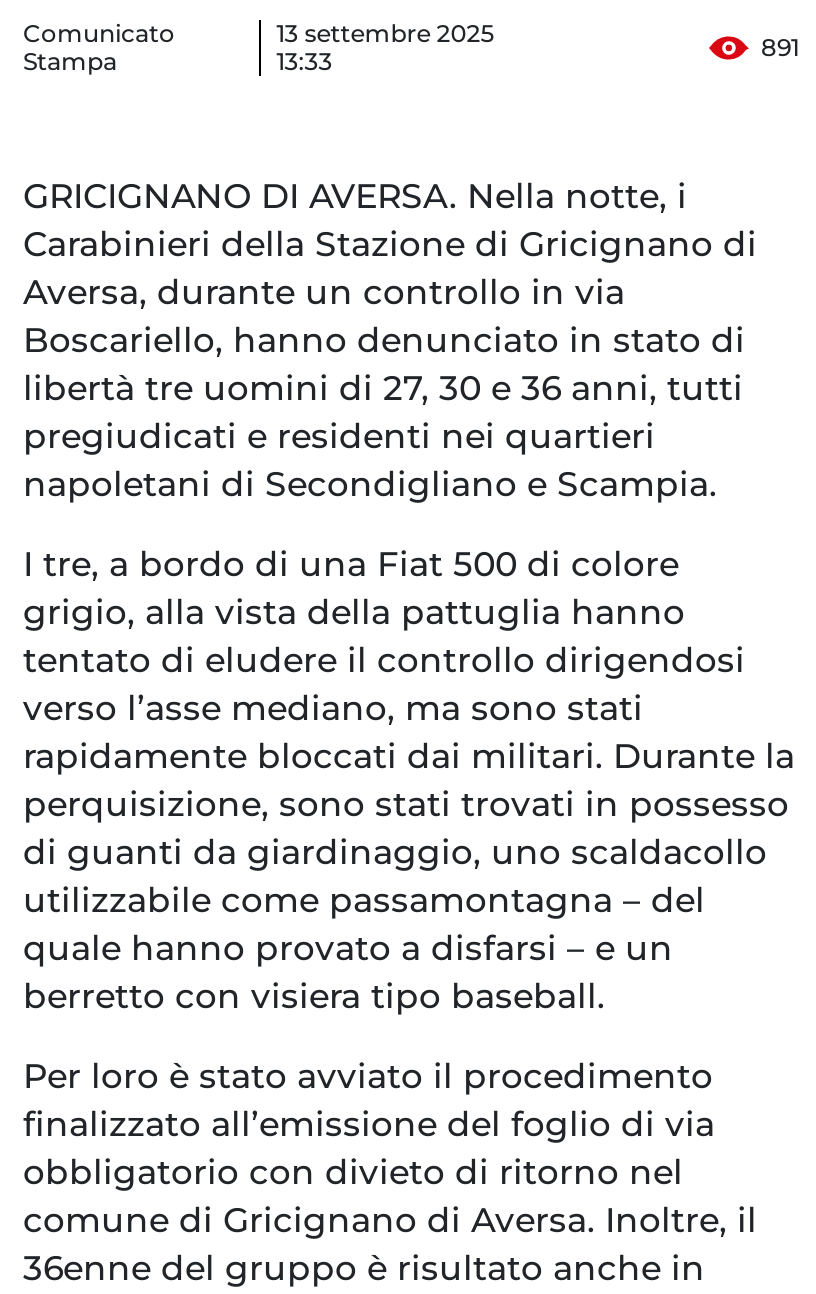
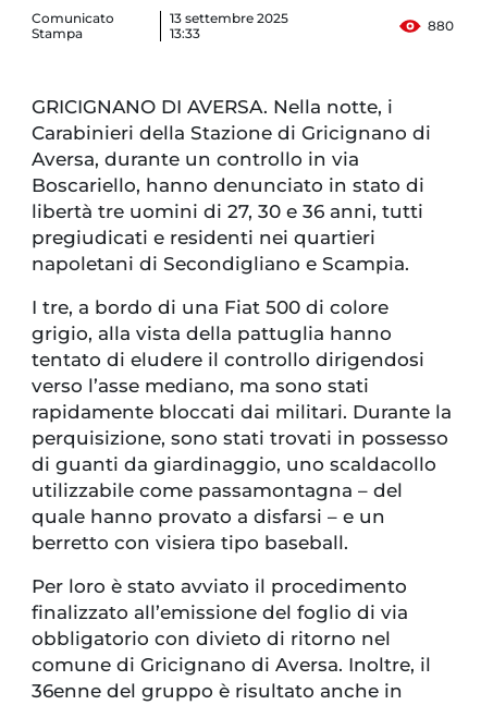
- 891
+ 880
